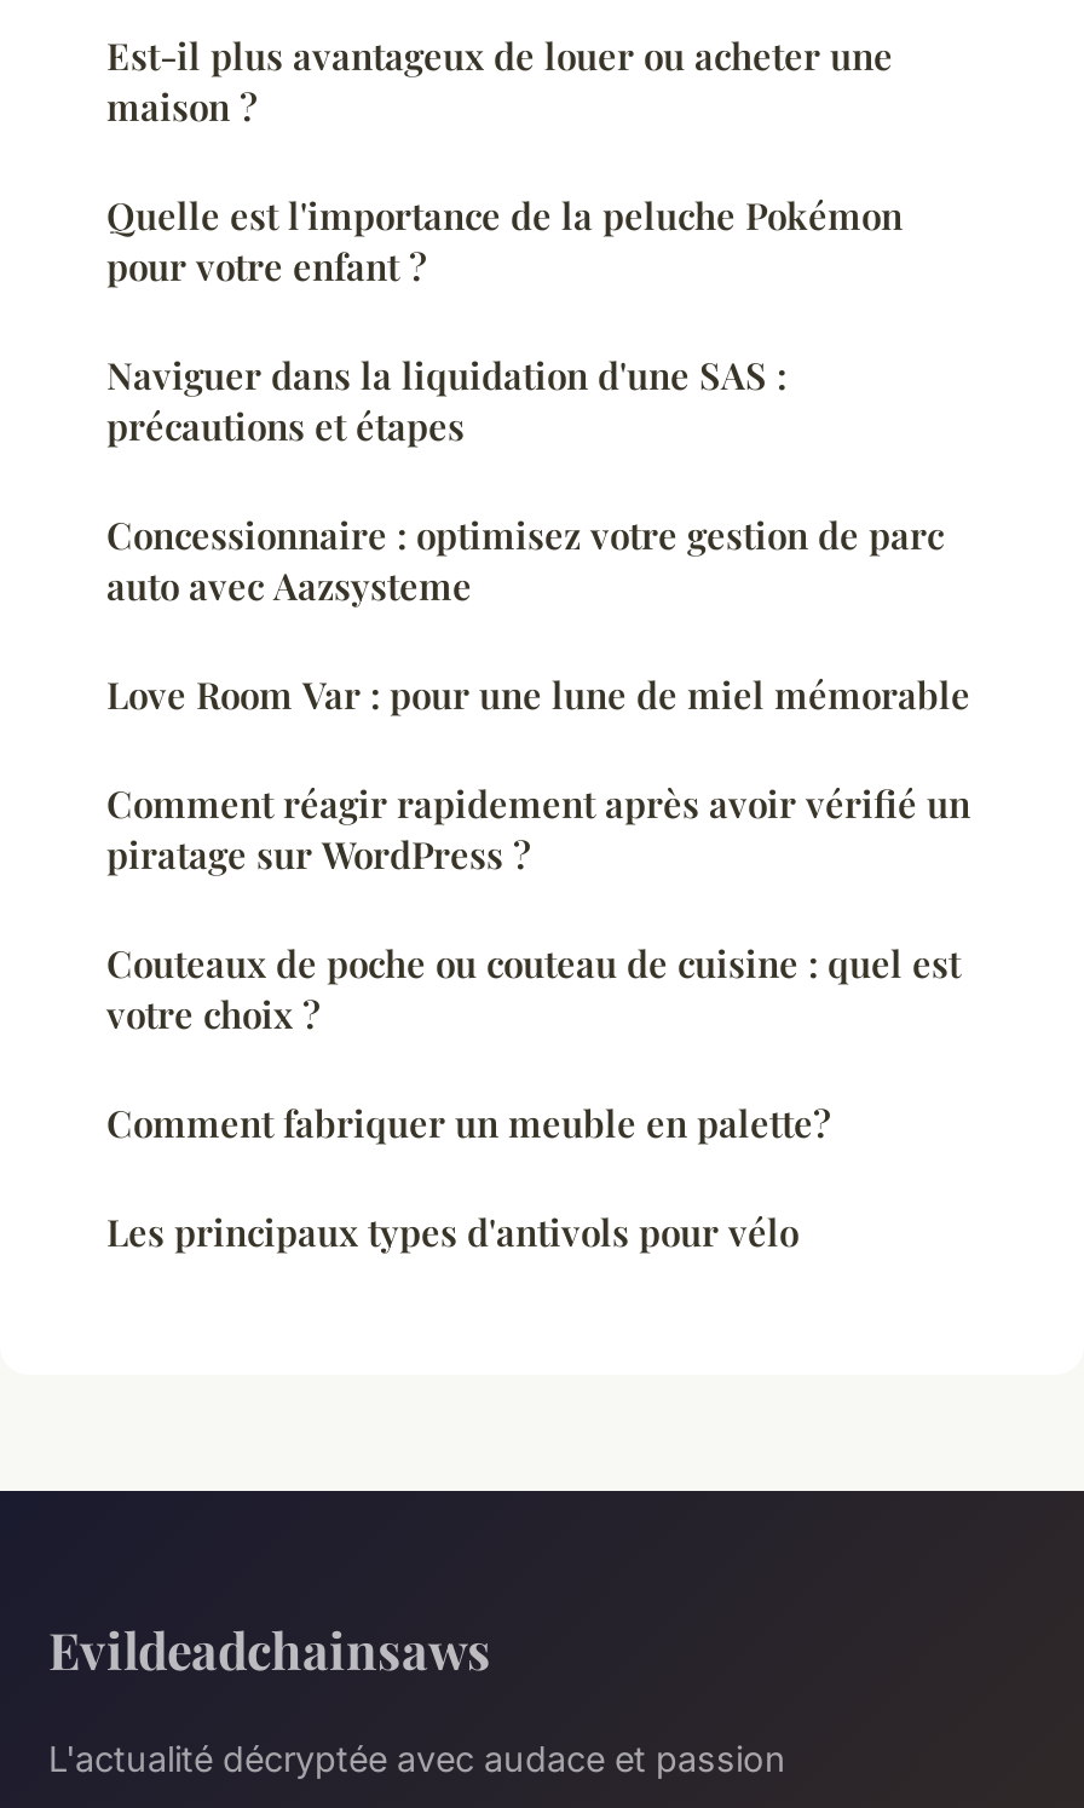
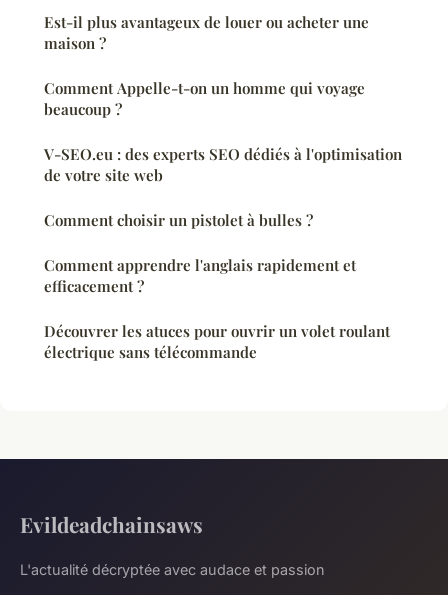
- Quelle est l'importance de la peluche Pokémon
- pour votre enfant ?
- Naviguer dans la liquidation d'une SAS :
- précautions et étapes
- Concessionnaire : optimisez votre gestion de parc
- auto avec Aazsysteme
- Love Room Var : pour une lune de miel mémorable
- Comment réagir rapidement après avoir vérifié un
- piratage sur WordPress ?
- Couteaux de poche ou couteau de cuisine : quel est
- votre choix ?
- Comment fabriquer un meuble en palette?
- Les principaux types d'antivols pour vélo
+ Comment Appelle-t-on un homme qui voyage
+ beaucoup ?
+ V-SEO.eu : des experts SEO dédiés à l'optimisation
+ de votre site web
+ Comment choisir un pistolet à bulles ?
+ Comment apprendre l'anglais rapidement et
+ efficacement ?
+ Découvrer les atuces pour ouvrir un volet roulant
+ électrique sans télécommande
